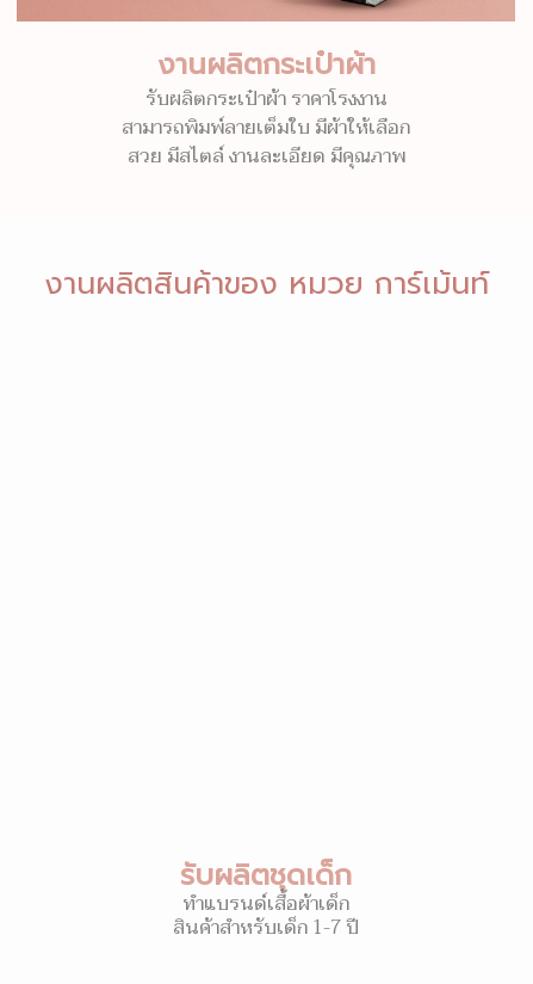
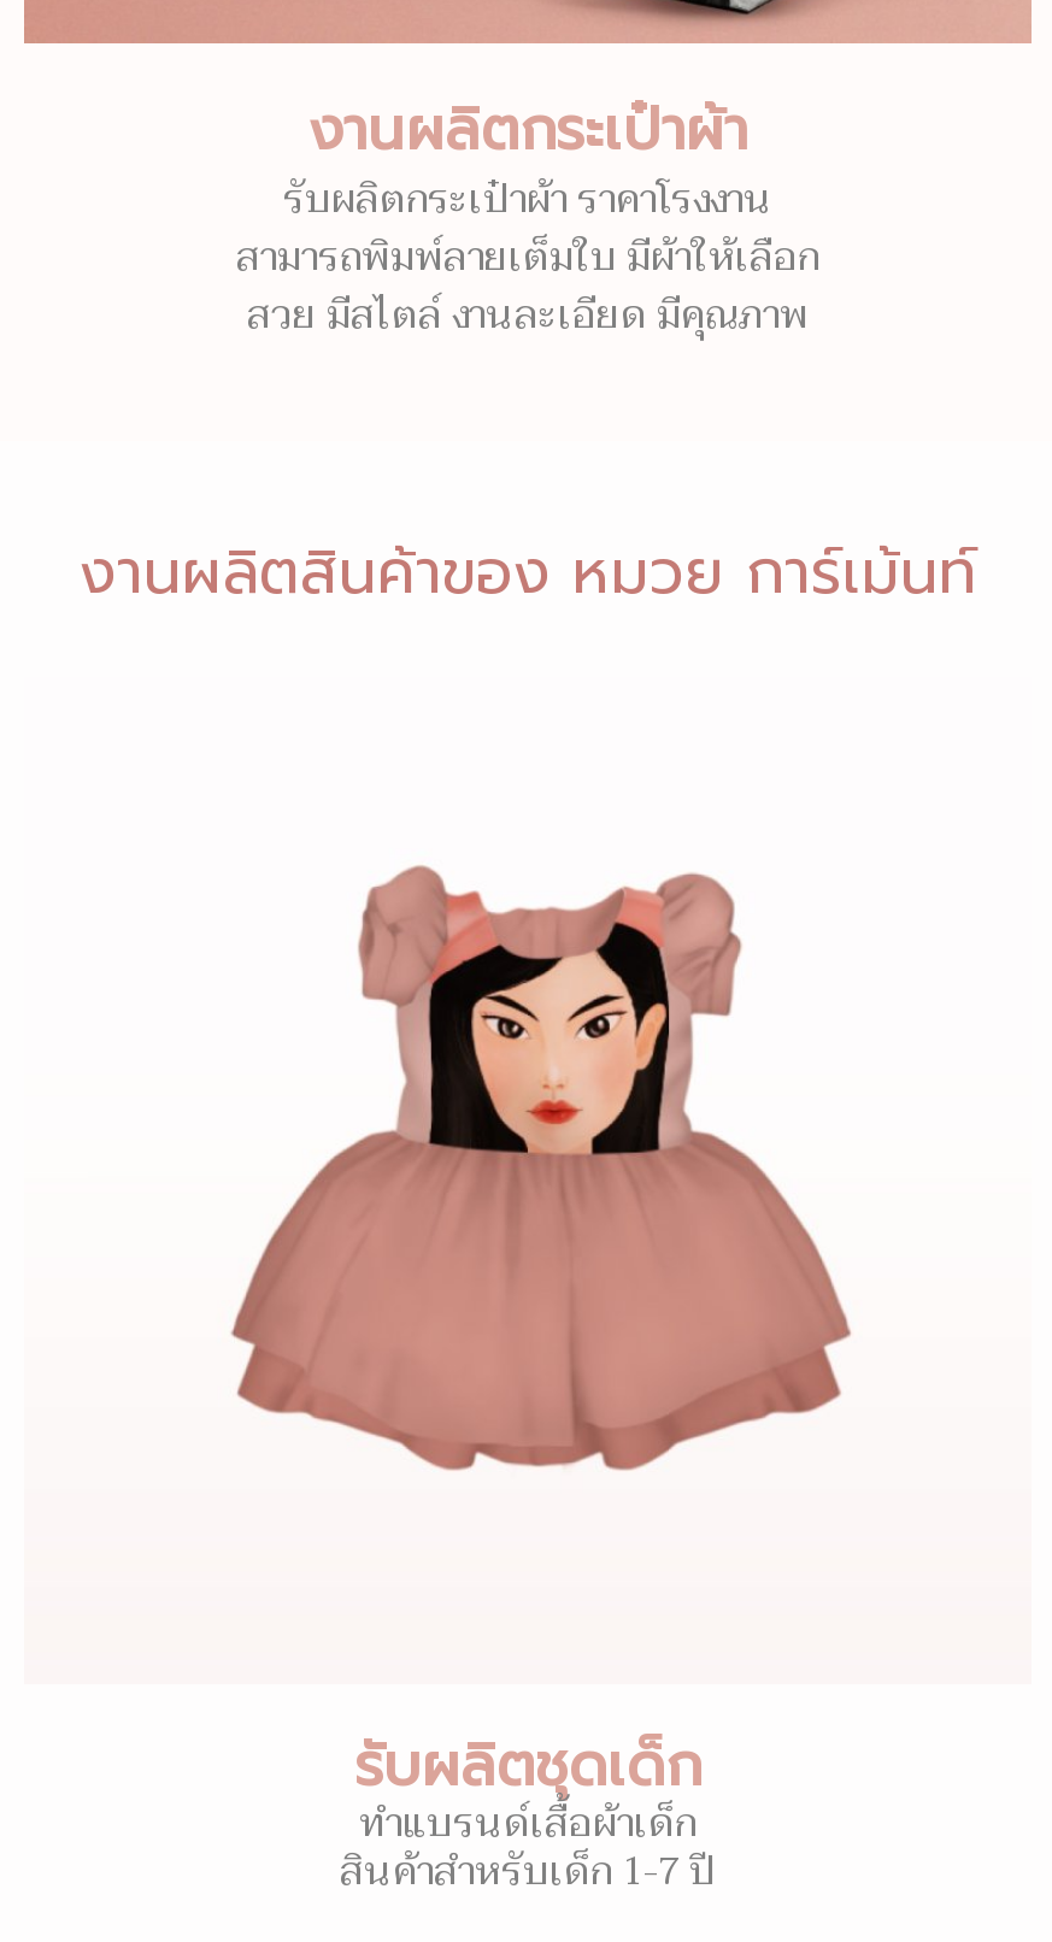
+ [image]
